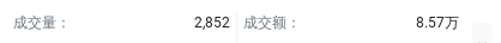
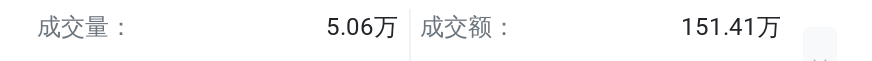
- 2,852 成交额：
+ 5.06万 成交额：

- 8.57万
+ 151.41万
